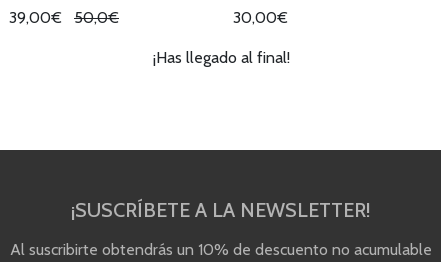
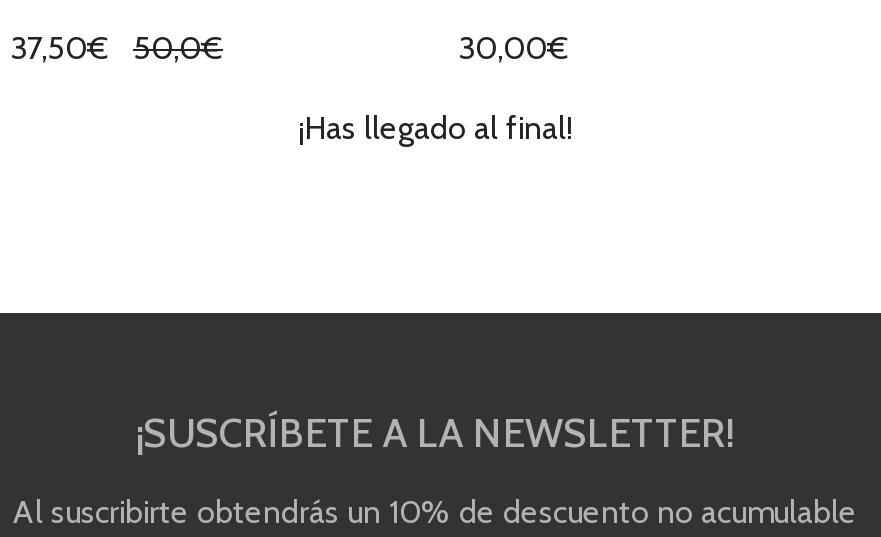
- 39,00€ 50,0€
+ 37,50€ 50,0€
